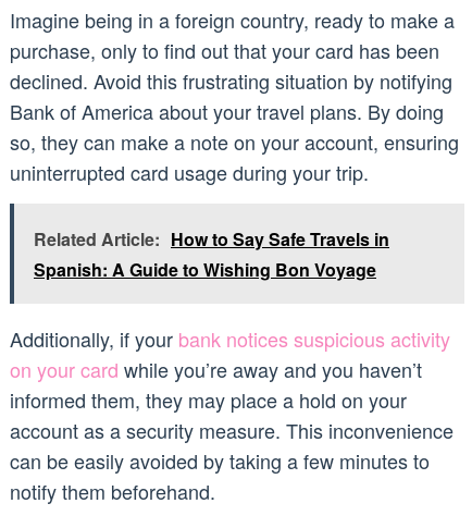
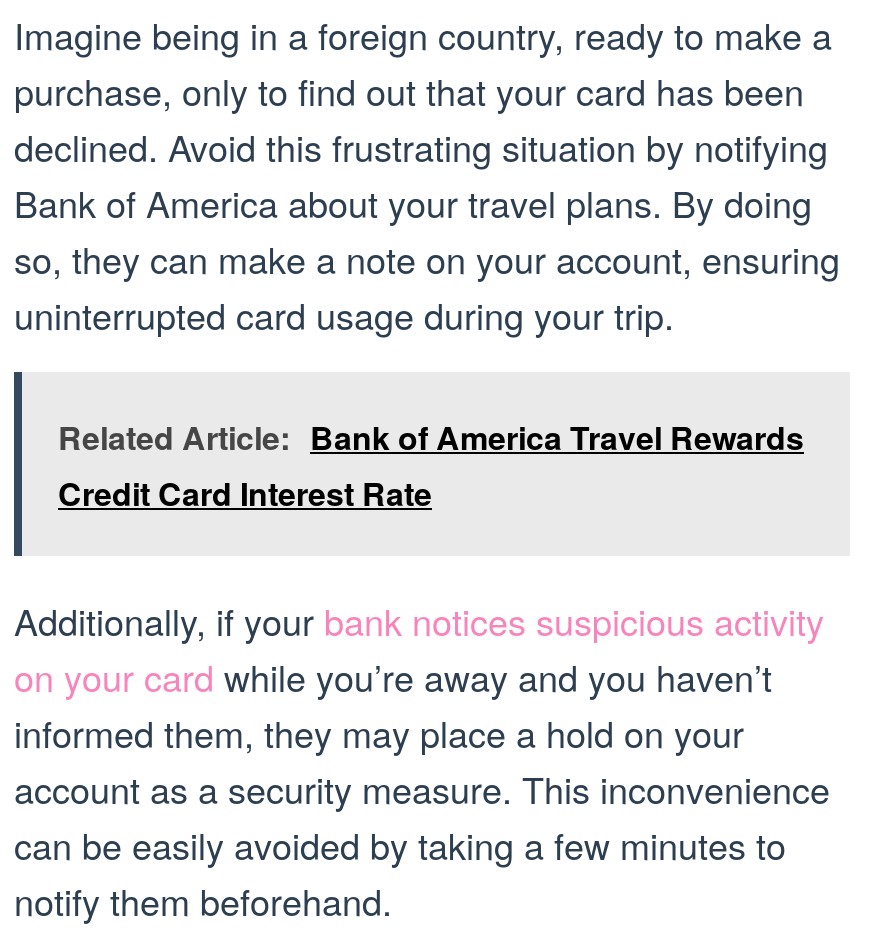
- Related Article: How to Say Safe Travels in
- Spanish: A Guide to Wishing Bon Voyage
+ Related Article: Bank of America Travel Rewards
+ Credit Card Interest Rate
